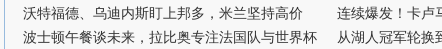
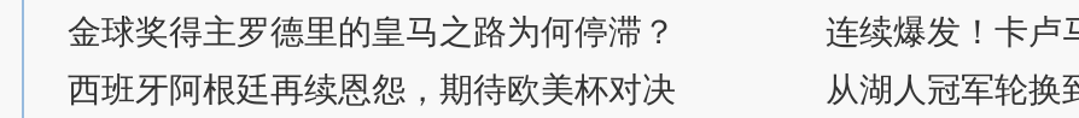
- 沃特福德、乌迪内斯盯上邦多，米兰坚持高价
+ 金球奖得主罗德里的皇马之路为何停滞？

- 波士顿午餐谈未来，拉比奥专注法国队与世界杯
+ 西班牙阿根廷再续恩怨，期待欧美杯对决
